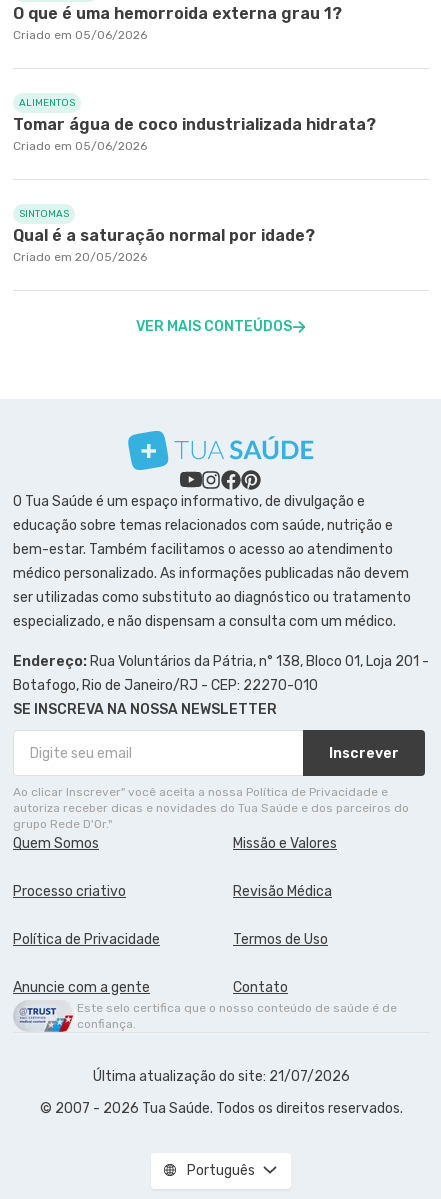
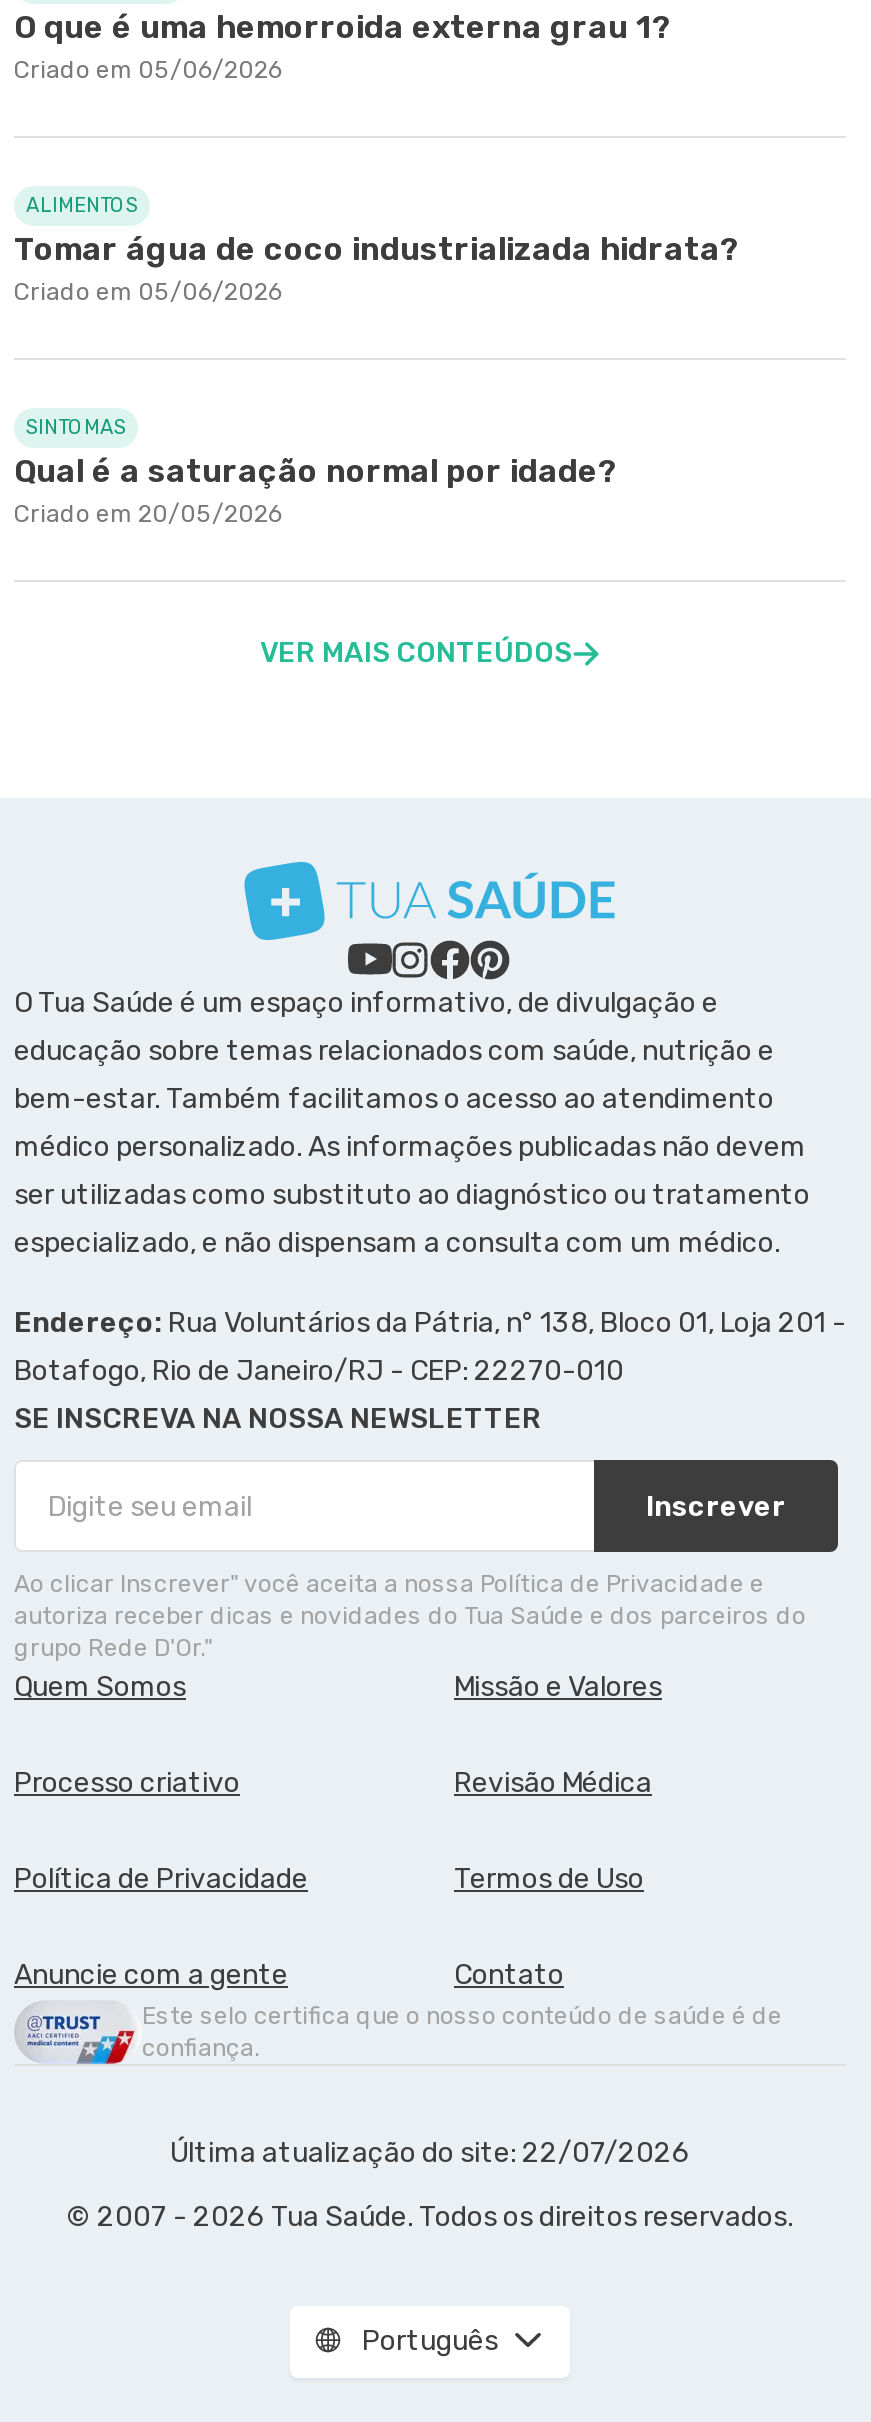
- Última atualização do site: 21/07/2026
+ Última atualização do site: 22/07/2026
